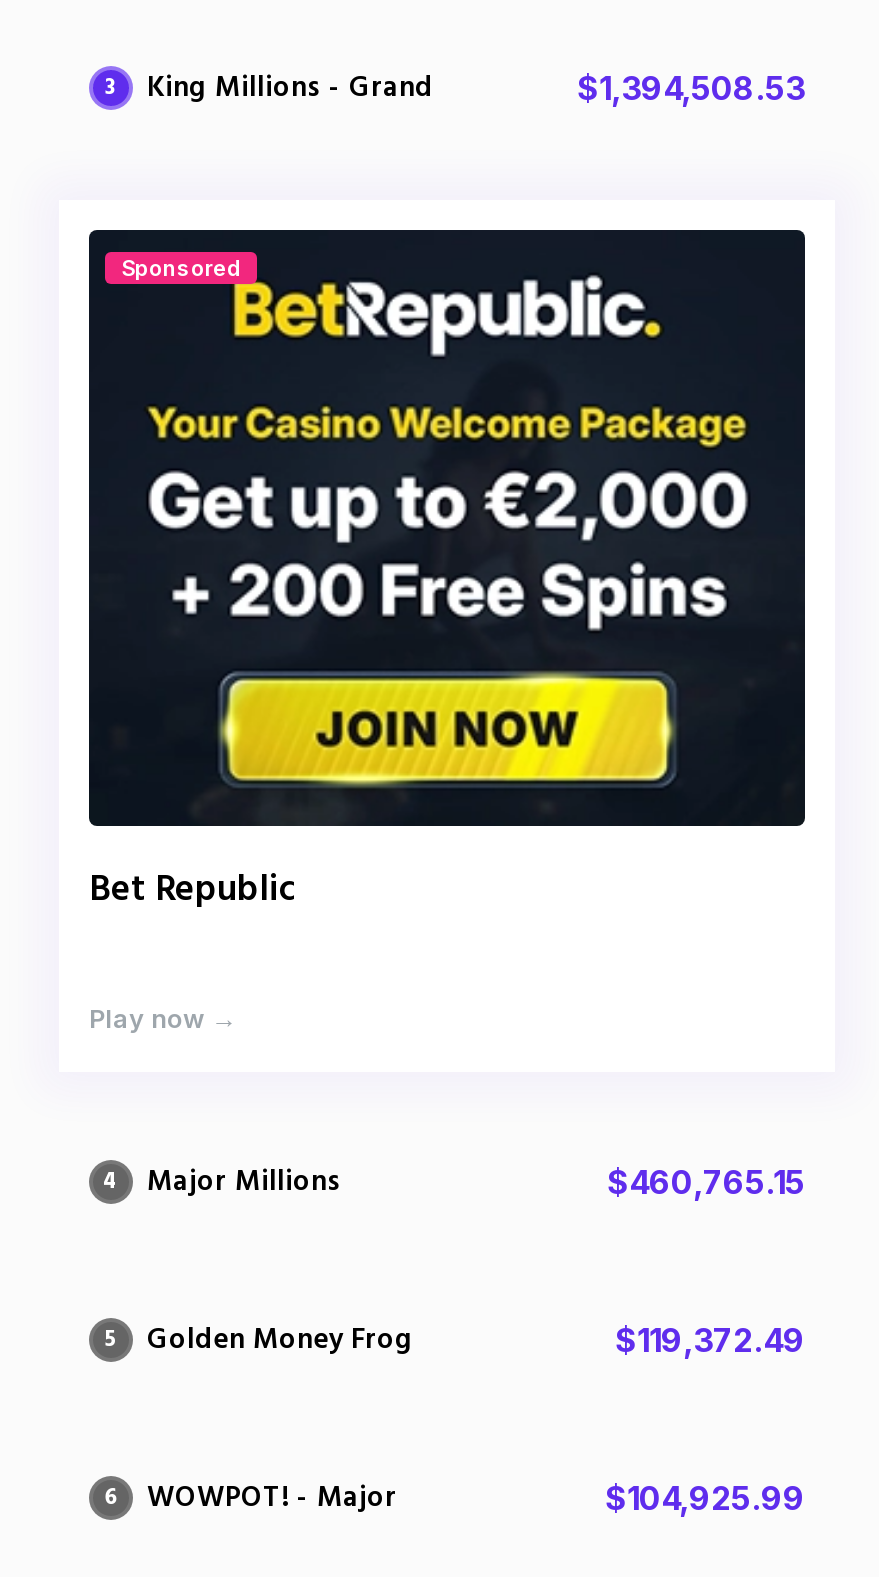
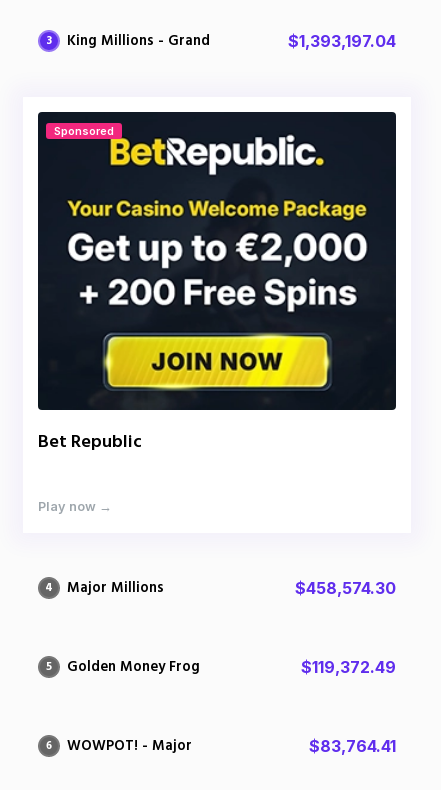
- $1,394,508.53
+ $1,393,197.04

- $460,765.15
+ $458,574.30

- $104,925.99
+ $83,764.41
